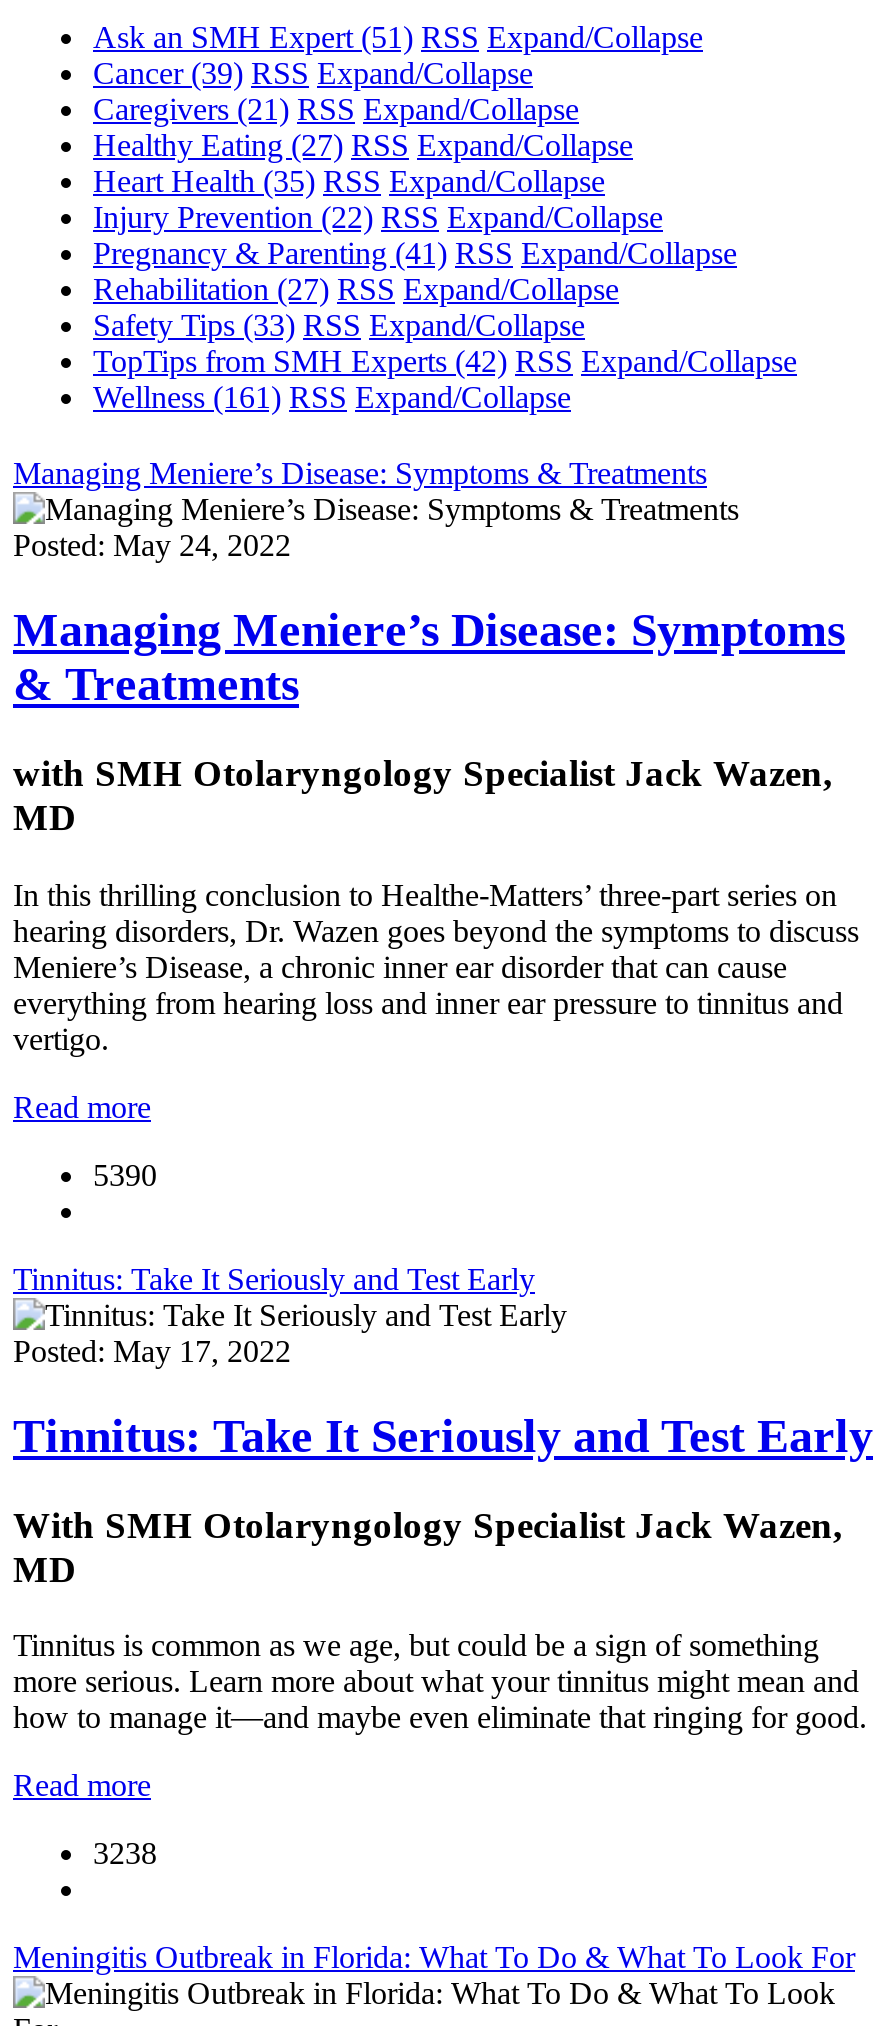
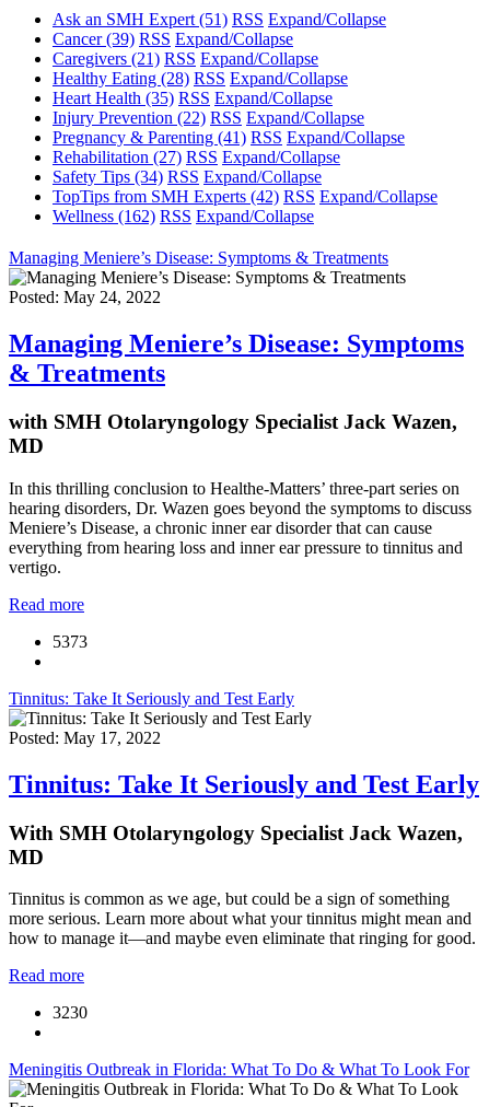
- Healthy Eating (27) RSS Expand/Collapse
+ Healthy Eating (28) RSS Expand/Collapse

- Safety Tips (33) RSS Expand/Collapse
+ Safety Tips (34) RSS Expand/Collapse

- Wellness (161) RSS Expand/Collapse
+ Wellness (162) RSS Expand/Collapse

- 5390
+ 5373

- 3238
+ 3230
